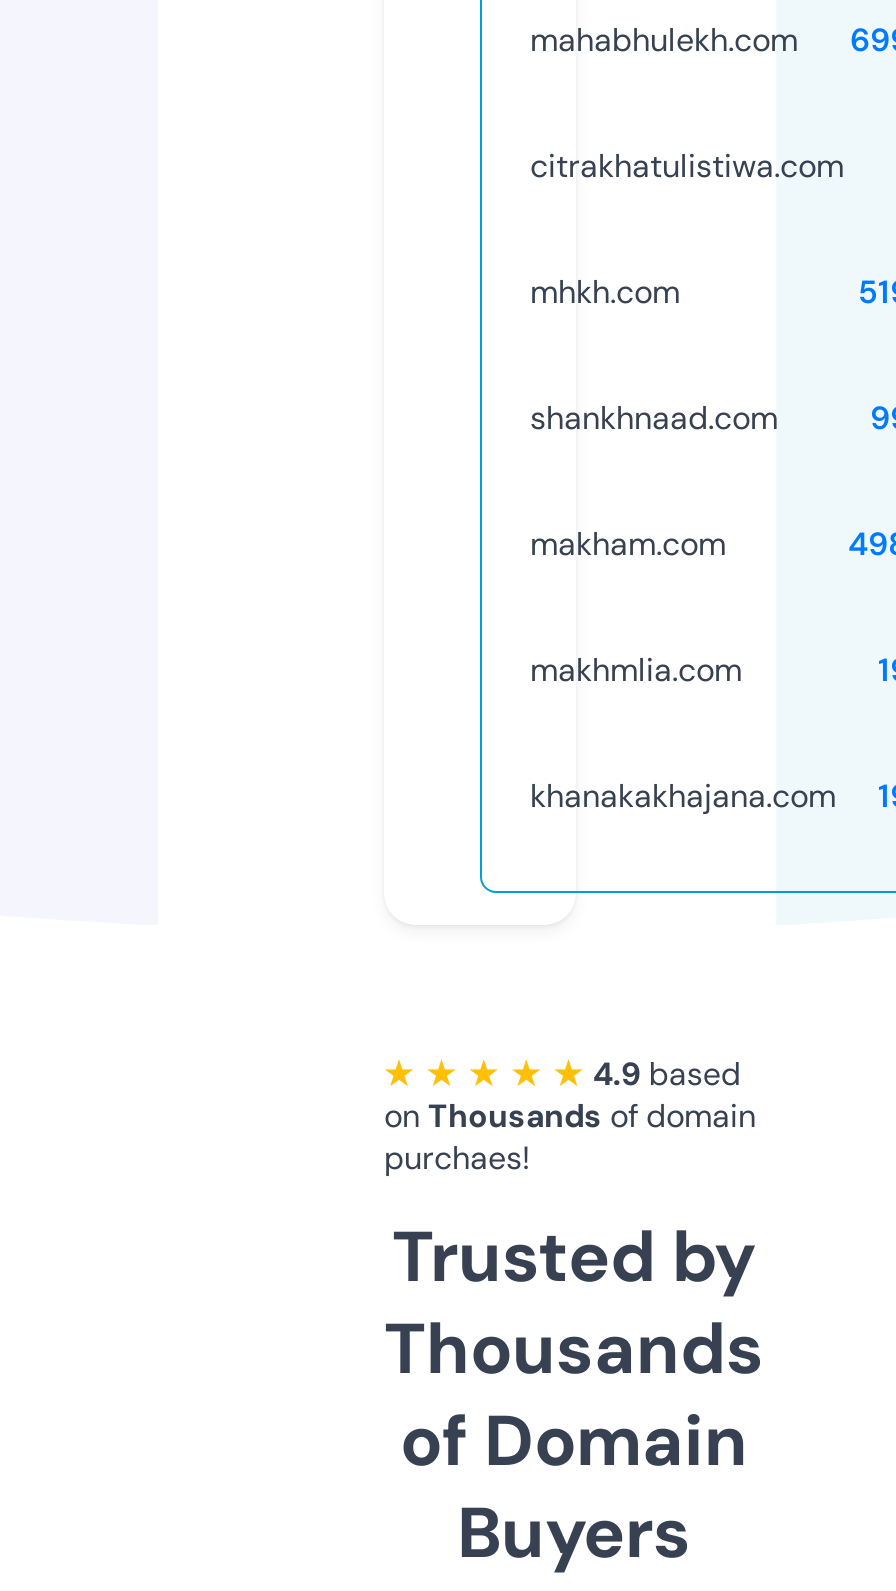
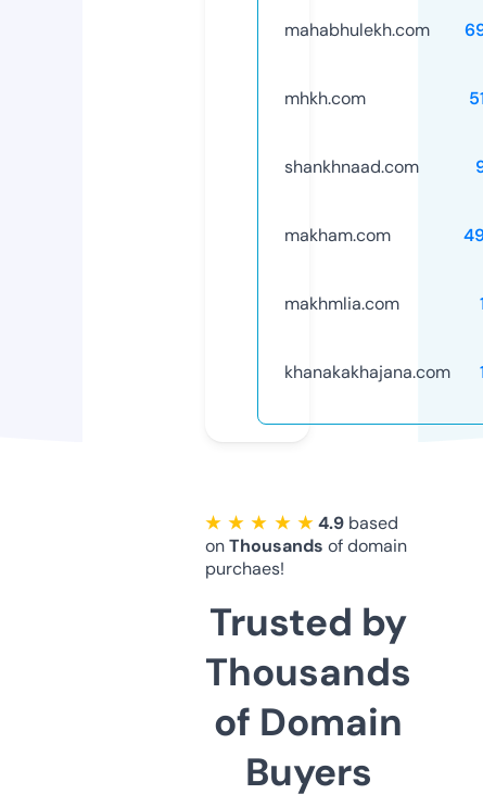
- citrakhatulistiwa.com
